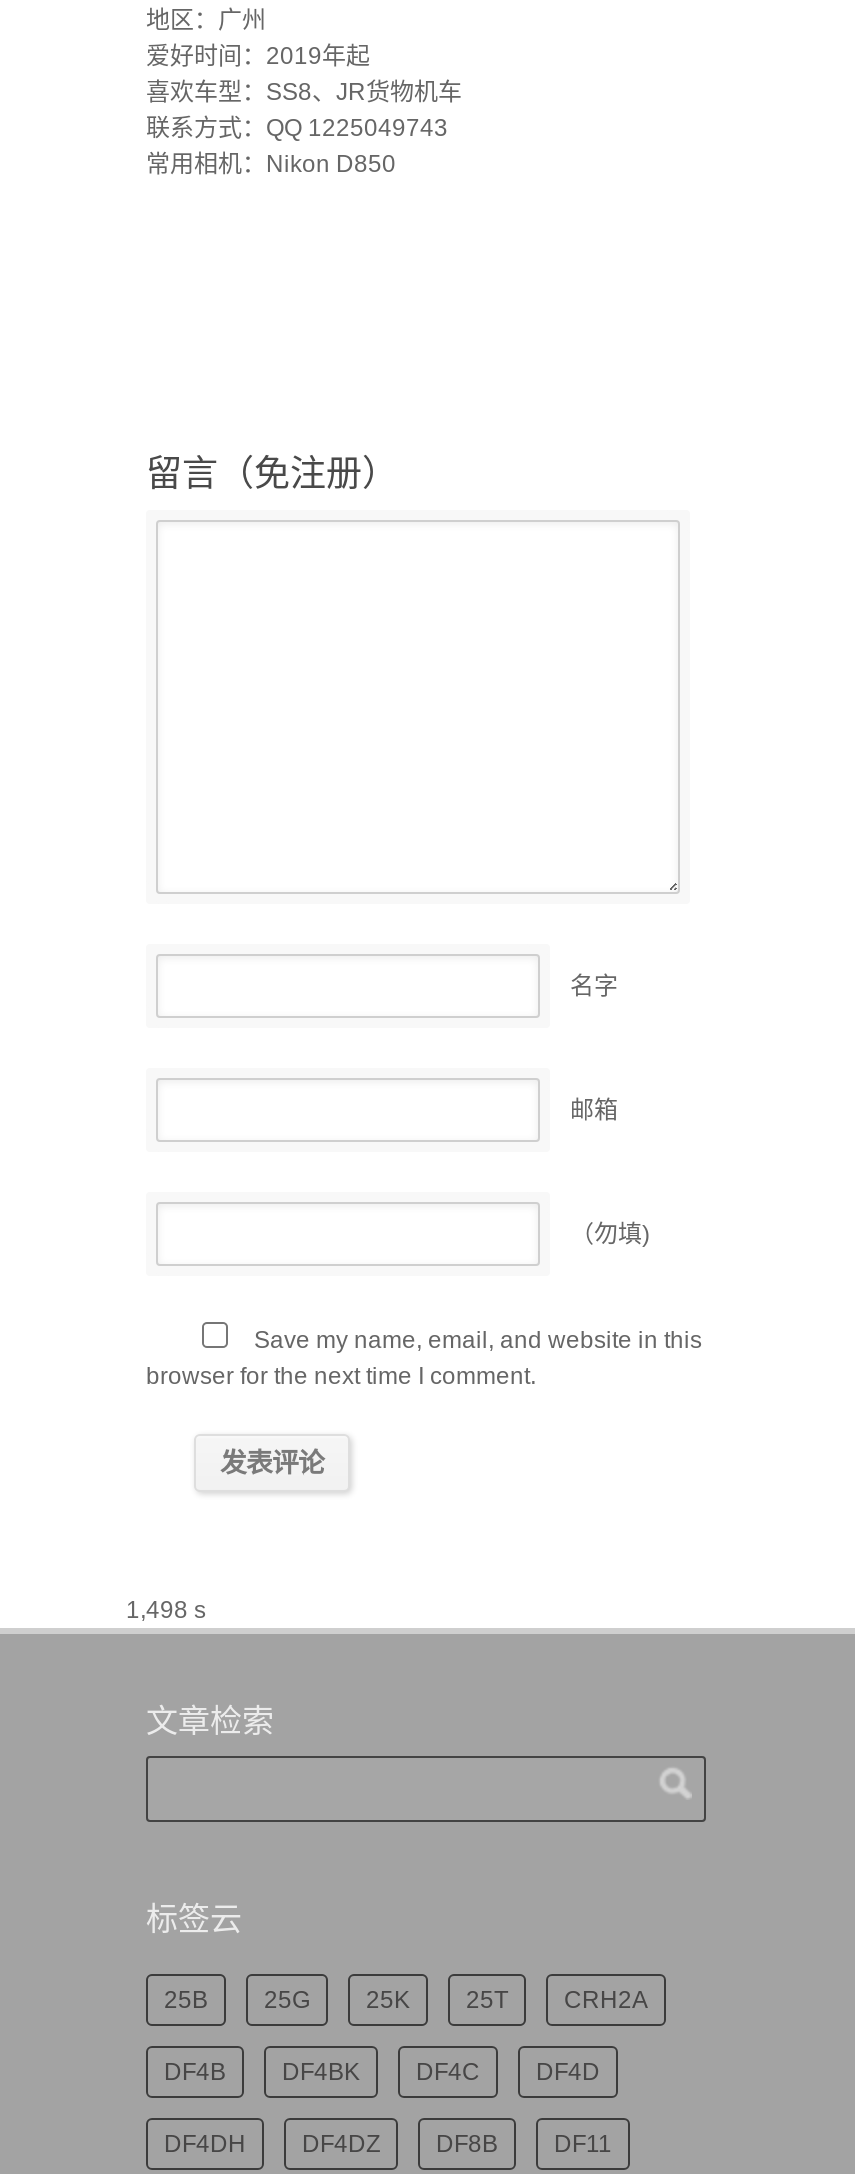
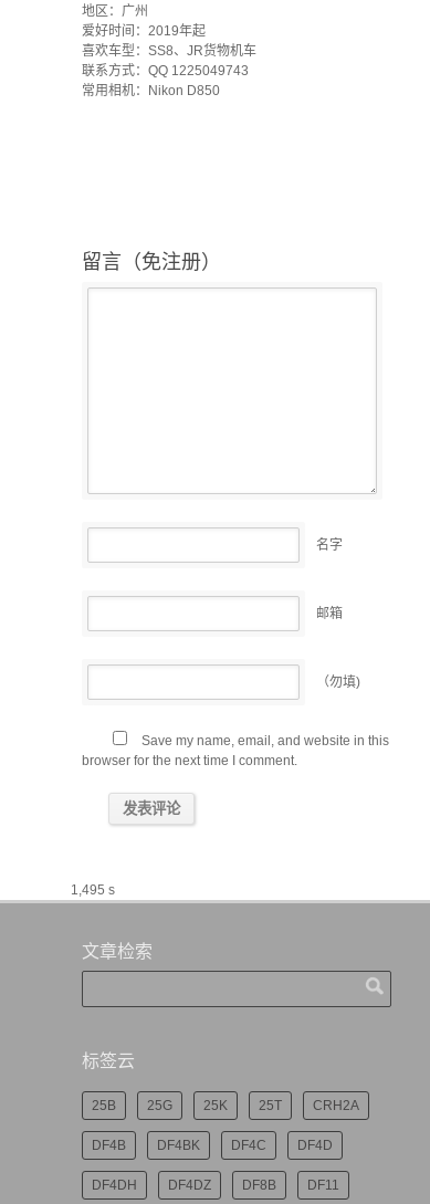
- 1,498 s
+ 1,495 s
